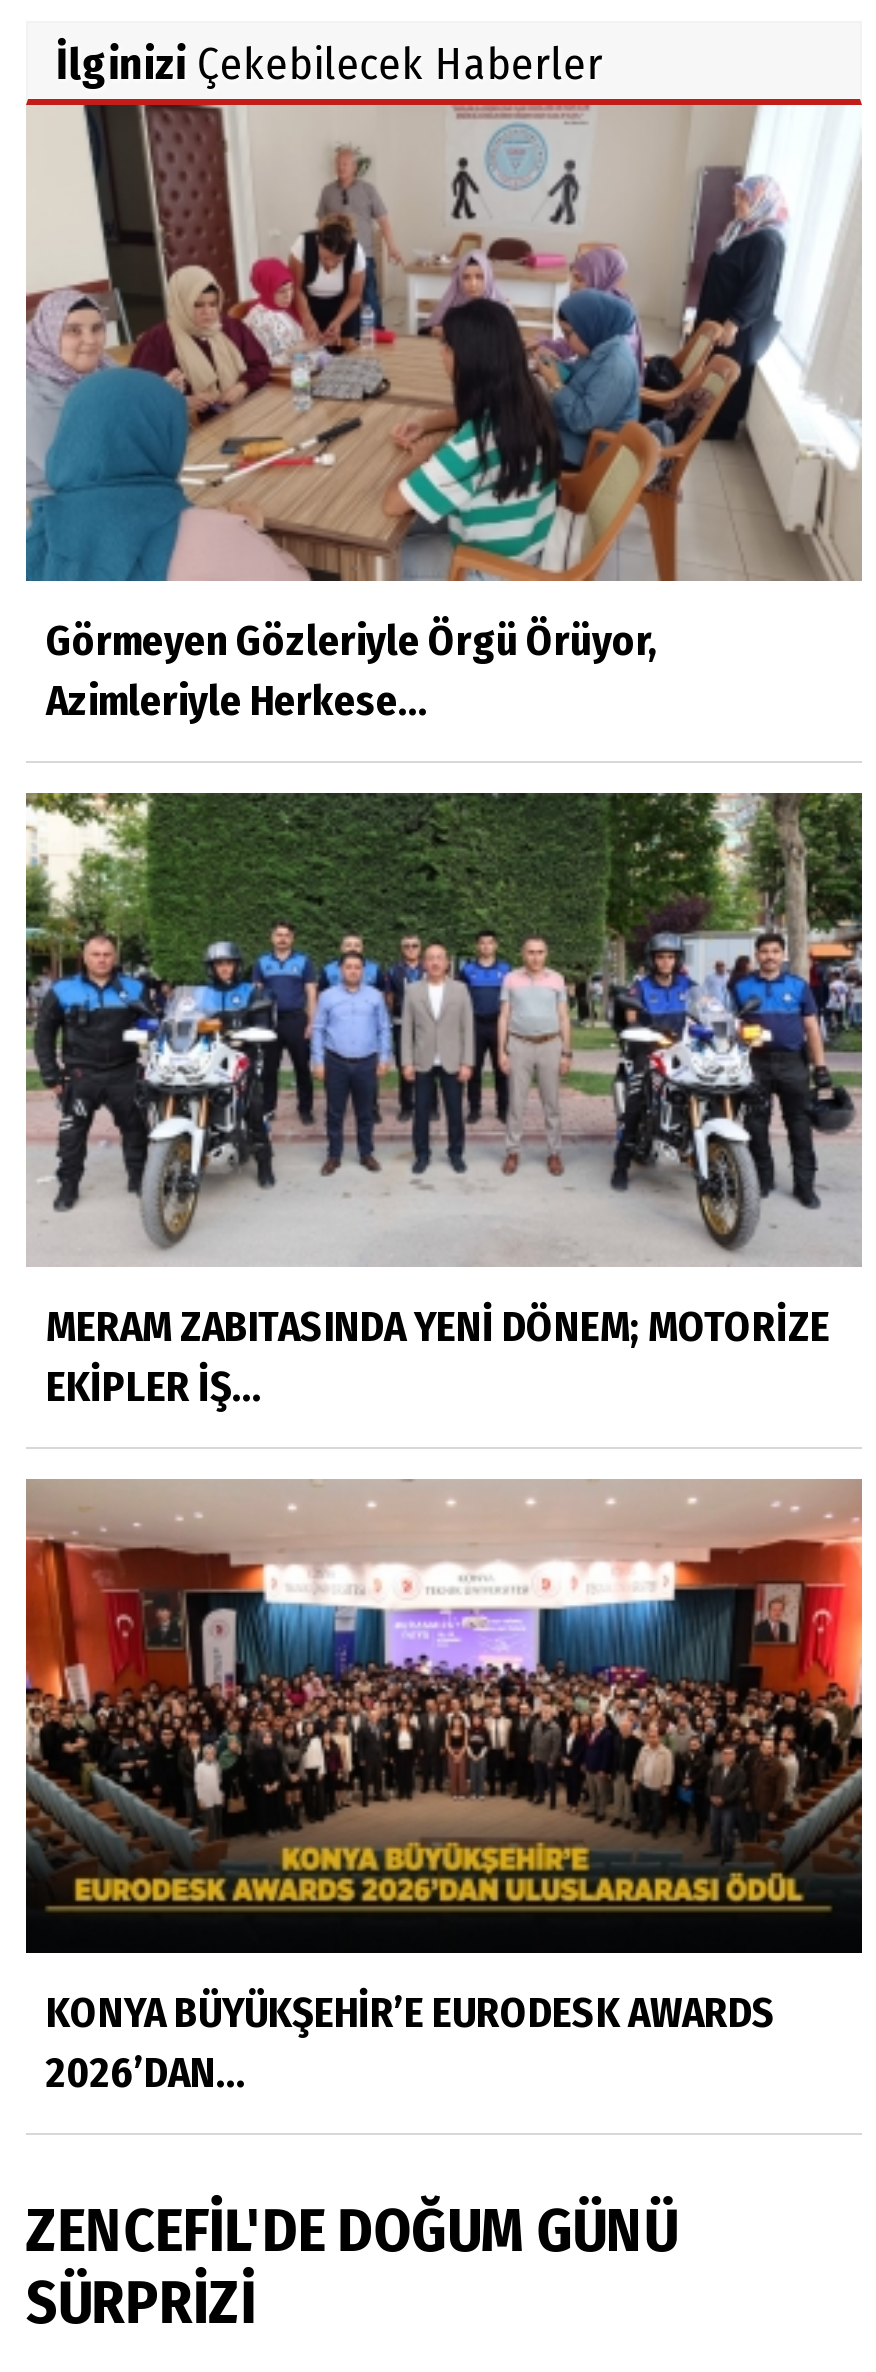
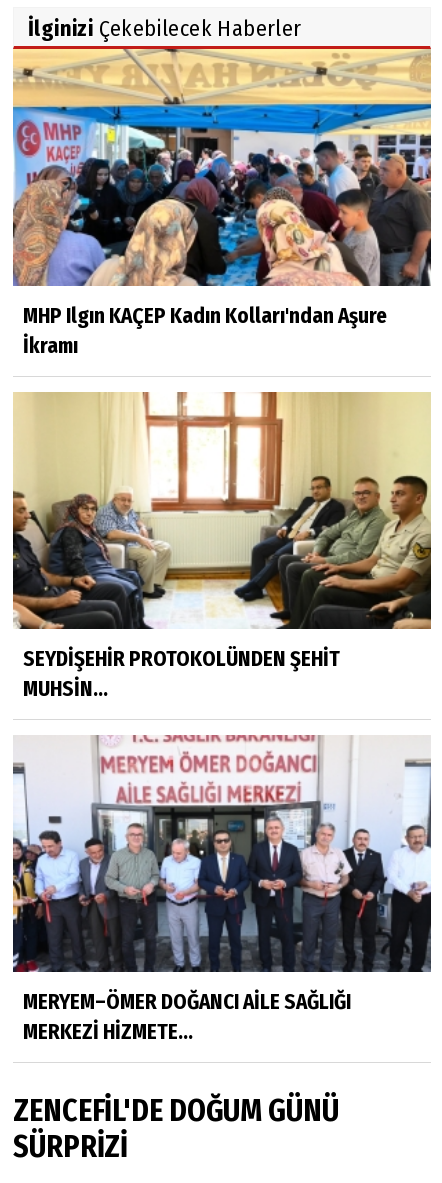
- [image]
- Görmeyen Gözleriyle Örgü Örüyor,
- Azimleriyle Herkese...
+ [image]
+ MHP Ilgın KAÇEP Kadın Kolları'ndan Aşure
+ İkramı

- [image]
- MERAM ZABITASINDA YENİ DÖNEM; MOTORİZE
- EKİPLER İŞ...
+ [image]
+ SEYDİŞEHİR PROTOKOLÜNDEN ŞEHİT
+ MUHSİN...

- [image]
- KONYA BÜYÜKŞEHİR’E EURODESK AWARDS
- 2026’DAN...
+ [image]
+ MERYEM–ÖMER DOĞANCI AİLE SAĞLIĞI
+ MERKEZİ HİZMETE...
